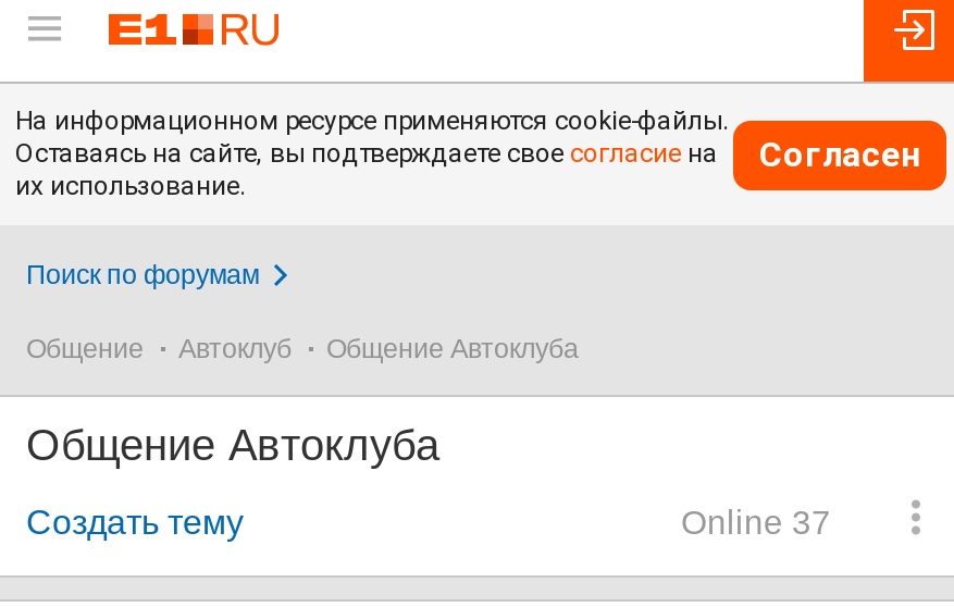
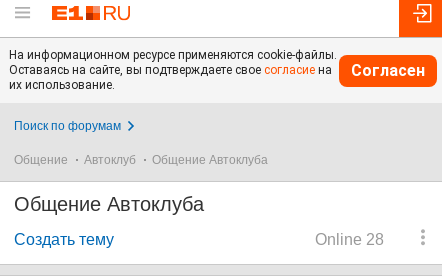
- Online 37
+ Online 28
